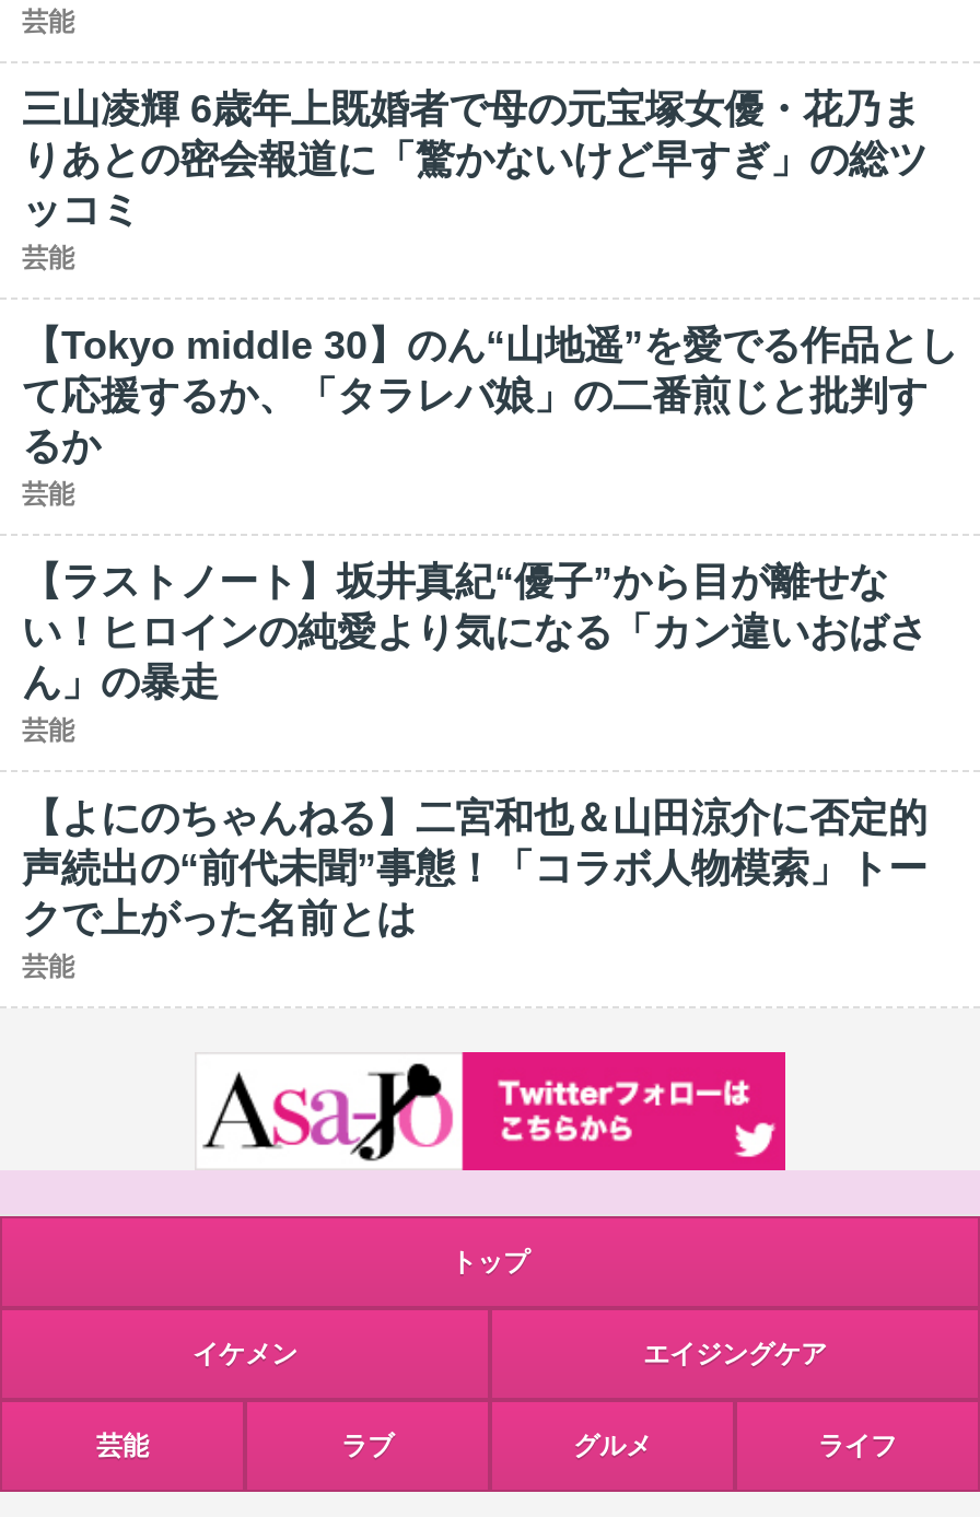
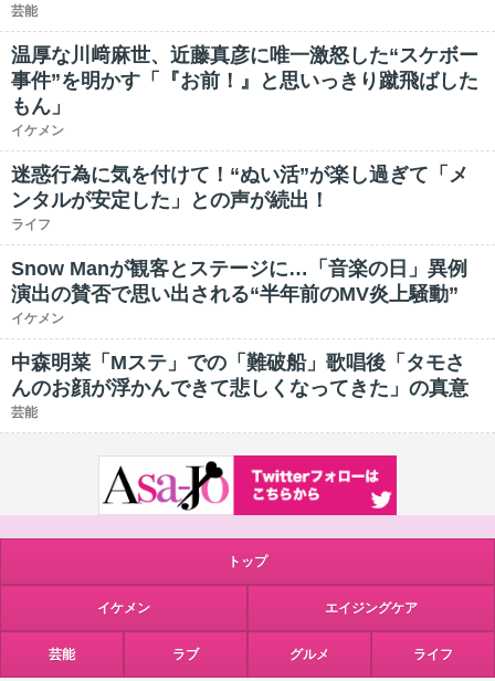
- 三山凌輝 6歳年上既婚者で母の元宝塚女優・花乃ま
- りあとの密会報道に「驚かないけど早すぎ」の総ツ
- ッコミ
- 芸能
+ 温厚な川﨑麻世、近藤真彦に唯一激怒した“スケボー
+ 事件”を明かす「『お前！』と思いっきり蹴飛ばした
+ もん」
+ イケメン

- 【Tokyo middle 30】のん“山地遥”を愛でる作品とし
- て応援するか、「タラレバ娘」の二番煎じと批判す
- るか
- 芸能
+ 迷惑行為に気を付けて！“ぬい活”が楽し過ぎて「メ
+ ンタルが安定した」との声が続出！
+ ライフ

- 【ラストノート】坂井真紀“優子”から目が離せな
- い！ヒロインの純愛より気になる「カン違いおばさ
- ん」の暴走
- 芸能
+ Snow Manが観客とステージに…「音楽の日」異例
+ 演出の賛否で思い出される“半年前のMV炎上騒動”
+ イケメン

- 【よにのちゃんねる】二宮和也＆山田涼介に否定的
- 声続出の“前代未聞”事態！「コラボ人物模索」トー
- クで上がった名前とは
+ 中森明菜「Mステ」での「難破船」歌唱後「タモさ
+ んのお顔が浮かんできて悲しくなってきた」の真意
